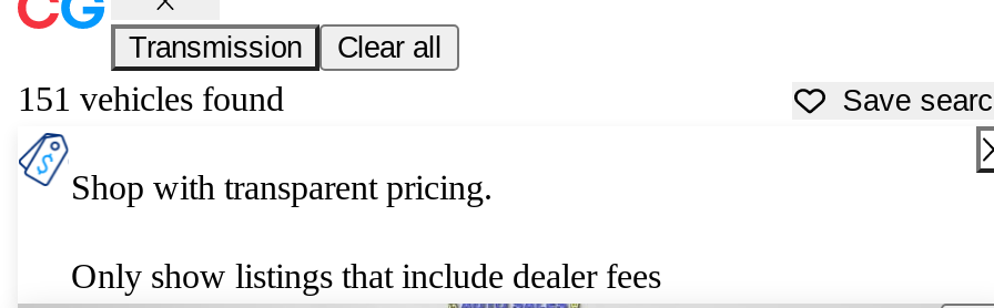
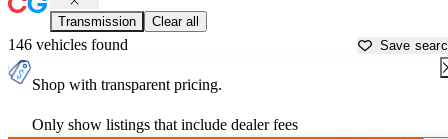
- 151 vehicles found
+ 146 vehicles found
